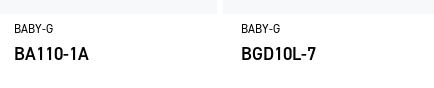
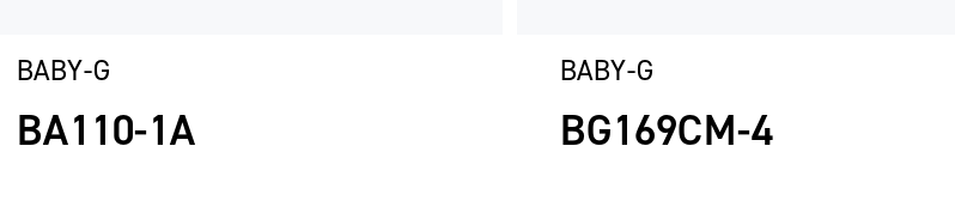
- BGD10L-7
+ BG169CM-4
